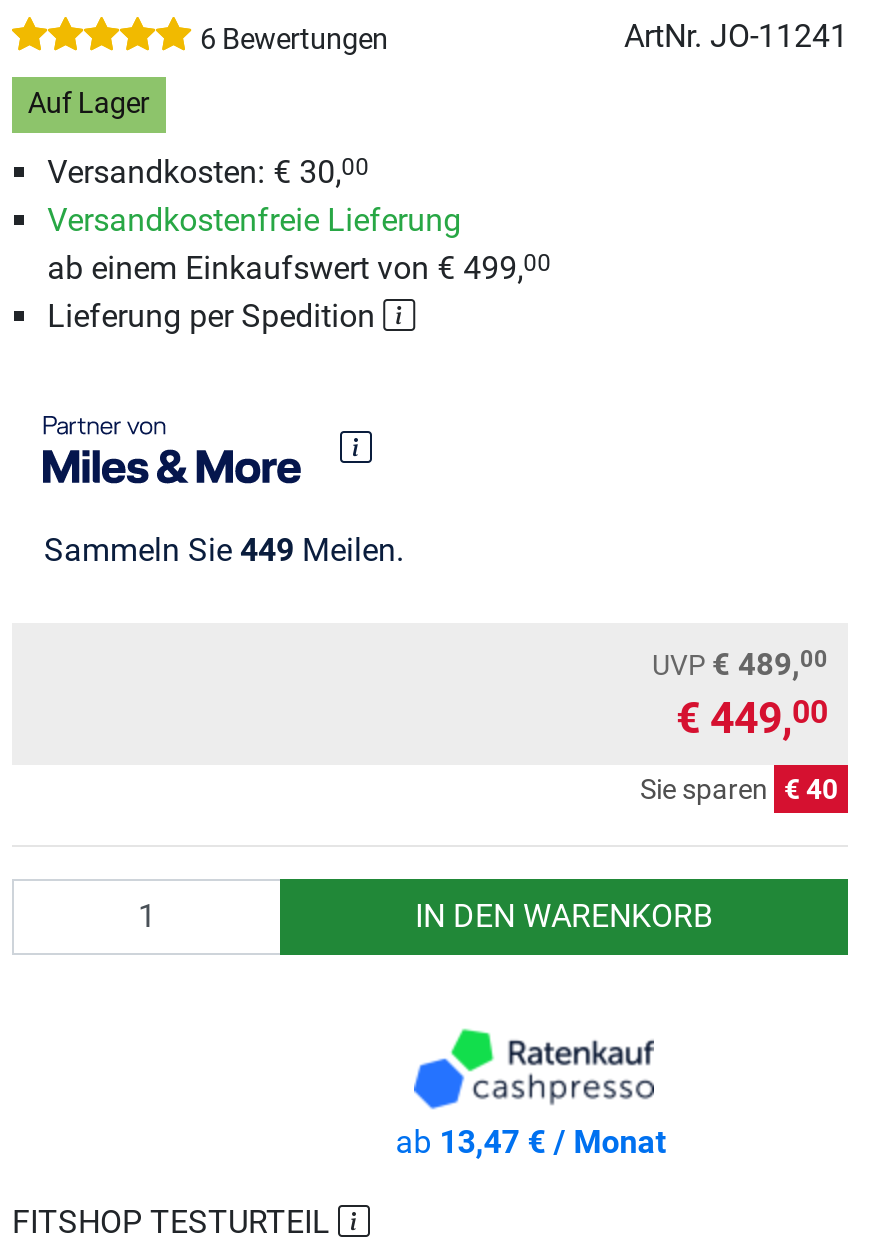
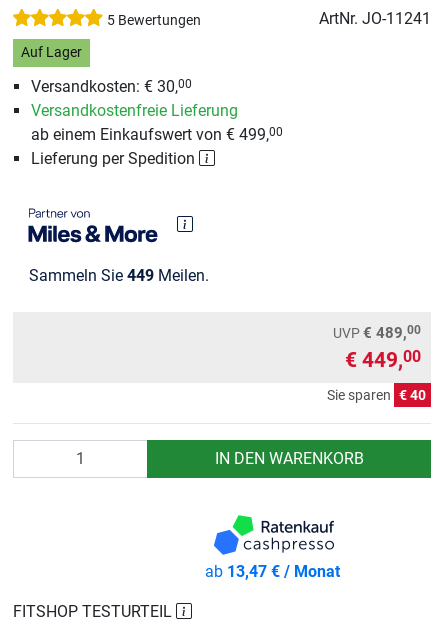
- 6 Bewertungen
+ 5 Bewertungen
